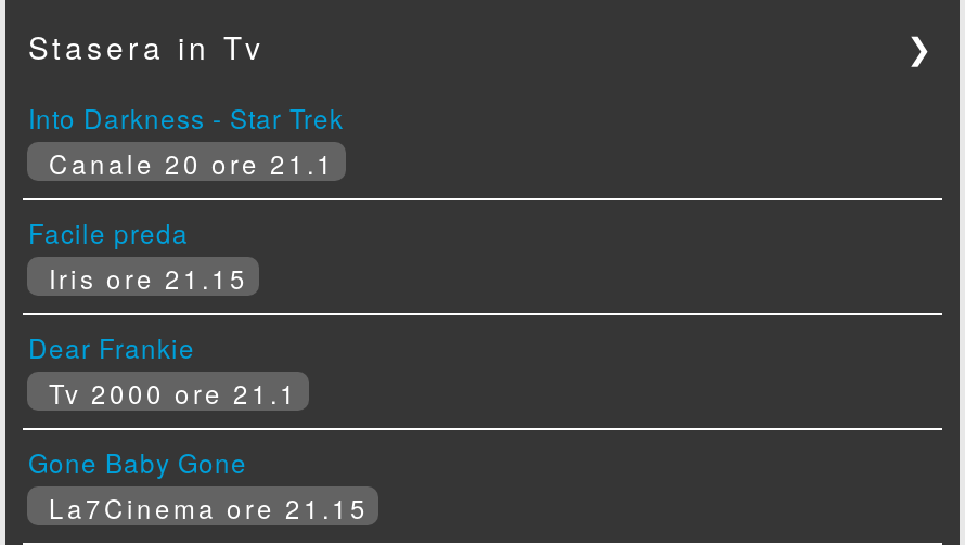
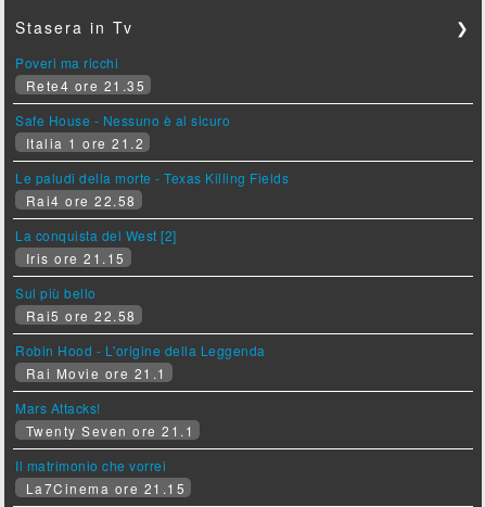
- Into Darkness - Star Trek
- Canale 20 ore 21.1
- Facile preda
+ Poveri ma ricchi
+ Rete4 ore 21.35
+ Safe House - Nessuno è al sicuro
+ Italia 1 ore 21.2
+ Le paludi della morte - Texas Killing Fields
+ Rai4 ore 22.58
+ La conquista del West [2]

- Dear Frankie
- Tv 2000 ore 21.1
- Gone Baby Gone
+ Sul più bello
+ Rai5 ore 22.58
+ Robin Hood - L'origine della Leggenda
+ Rai Movie ore 21.1
+ Mars Attacks!
+ Twenty Seven ore 21.1
+ Il matrimonio che vorrei
